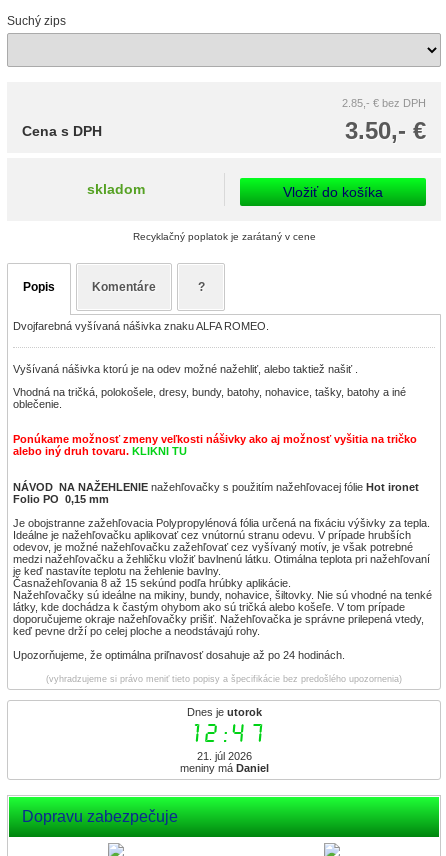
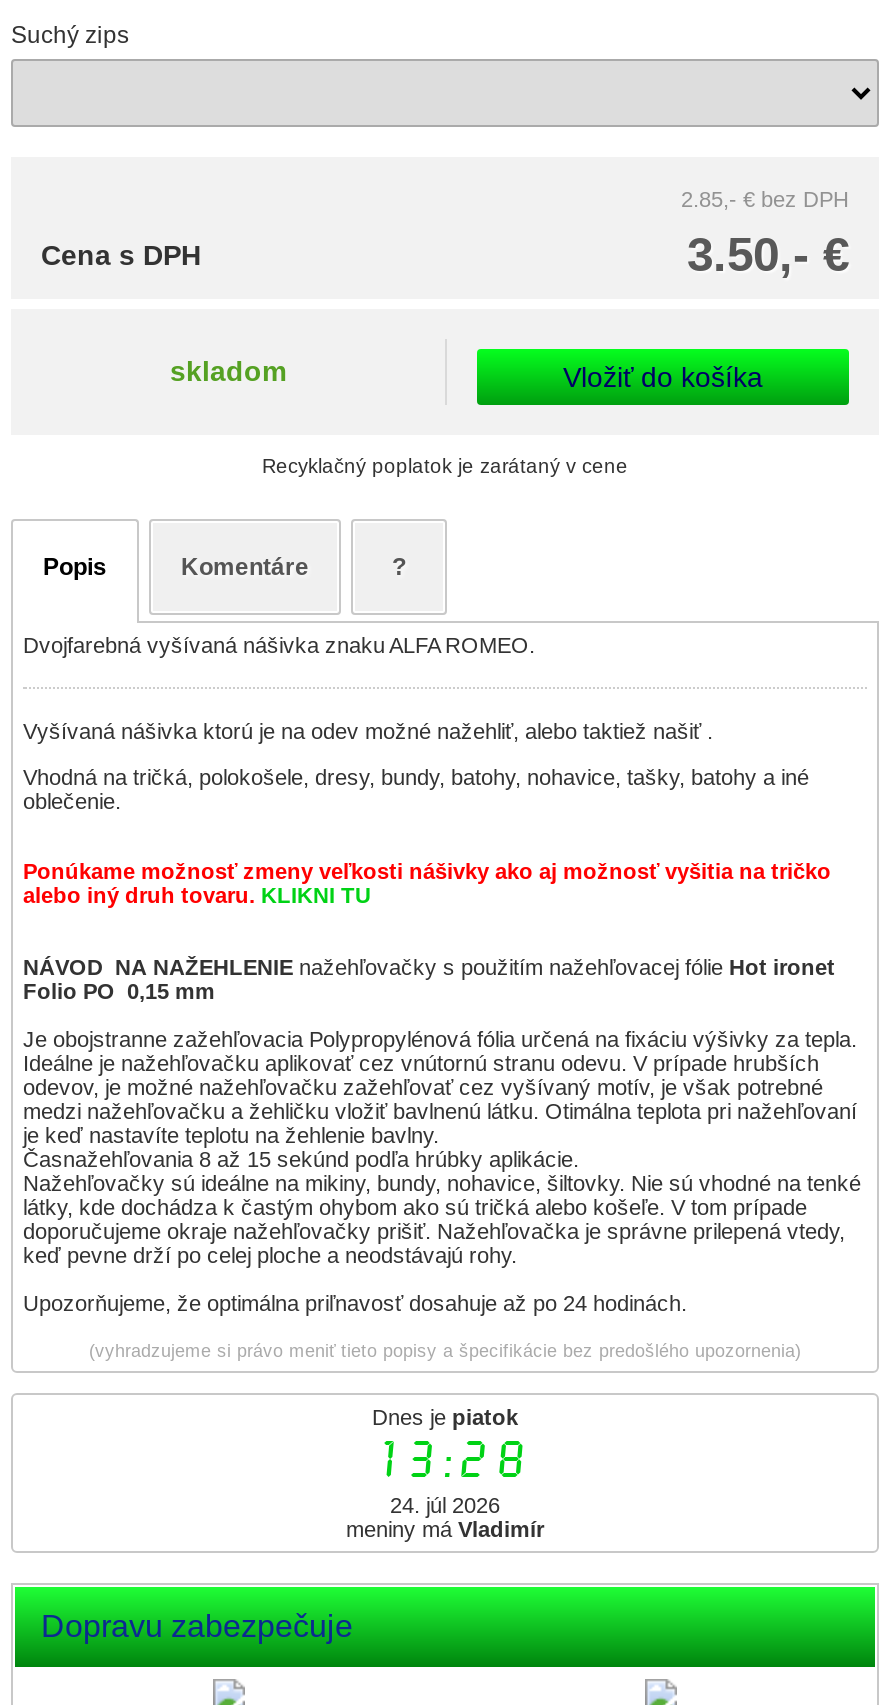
- Dnes je utorok
+ Dnes je piatok

- 12:47
+ 13:28

- 21. júl 2026
+ 24. júl 2026

- meniny má Daniel
+ meniny má Vladimír
